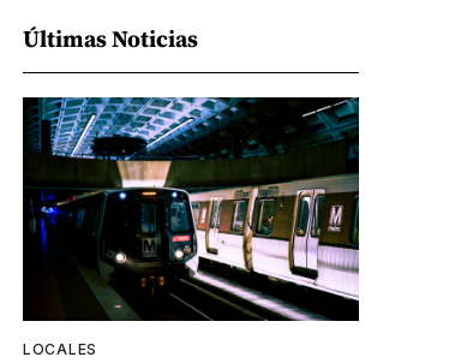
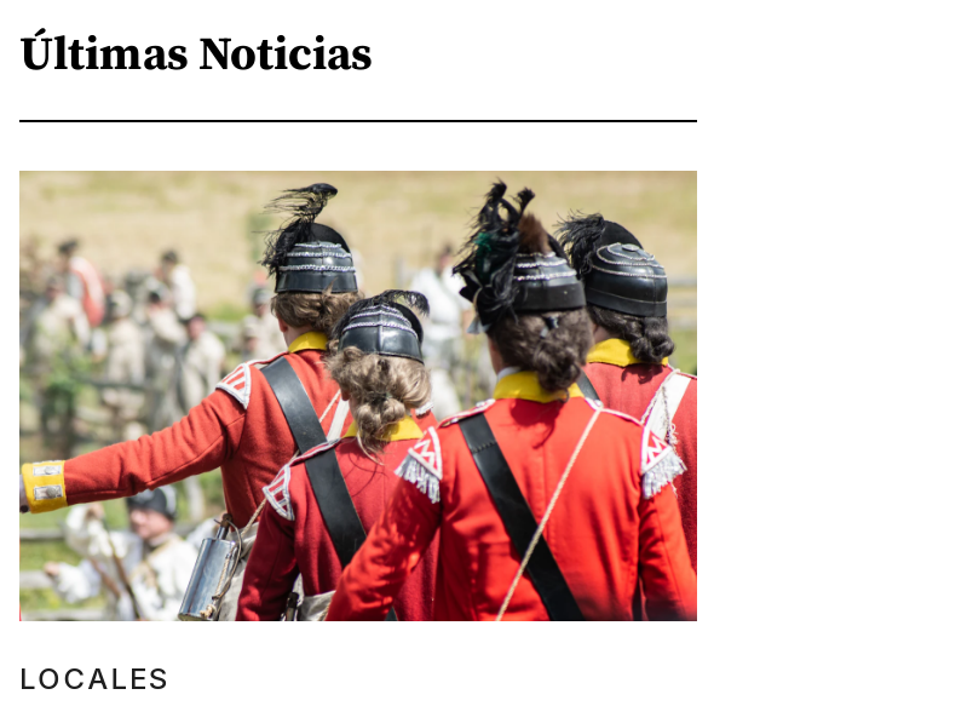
- [image]
+ [image]
